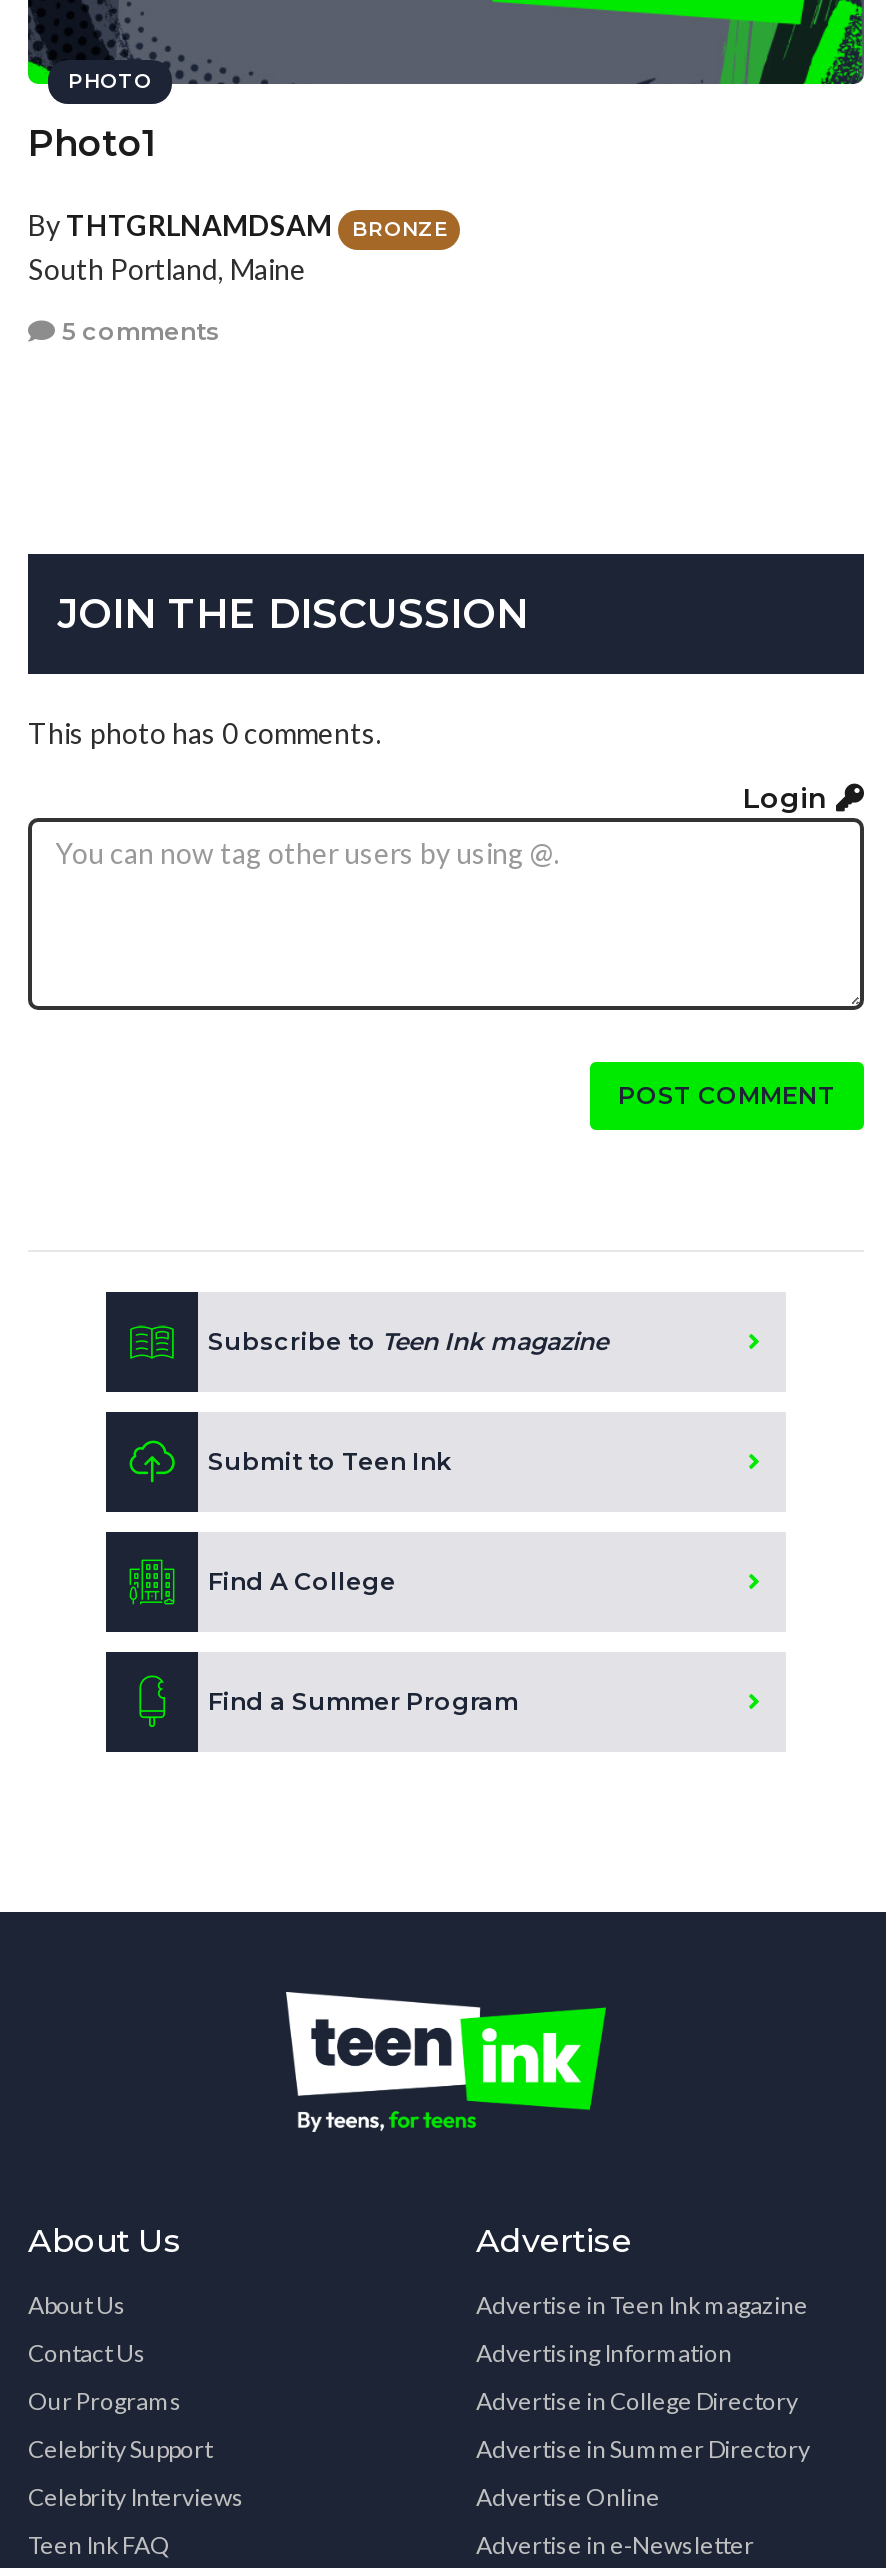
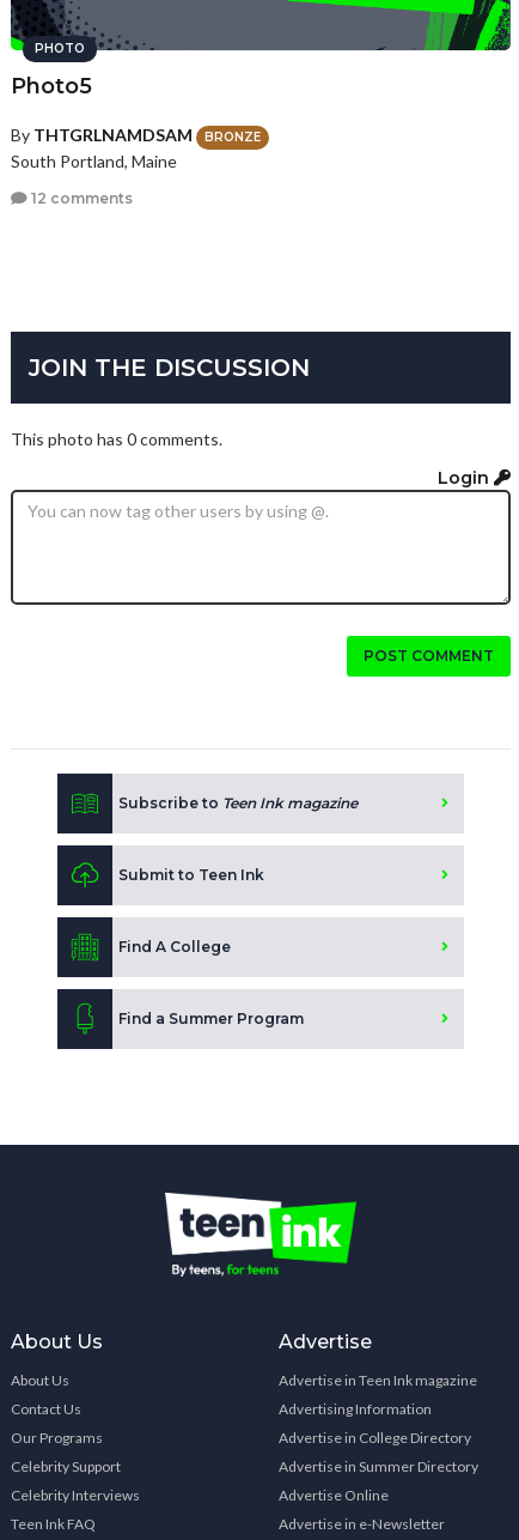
- Photo1
+ Photo5

- 5 comments
+ 12 comments
